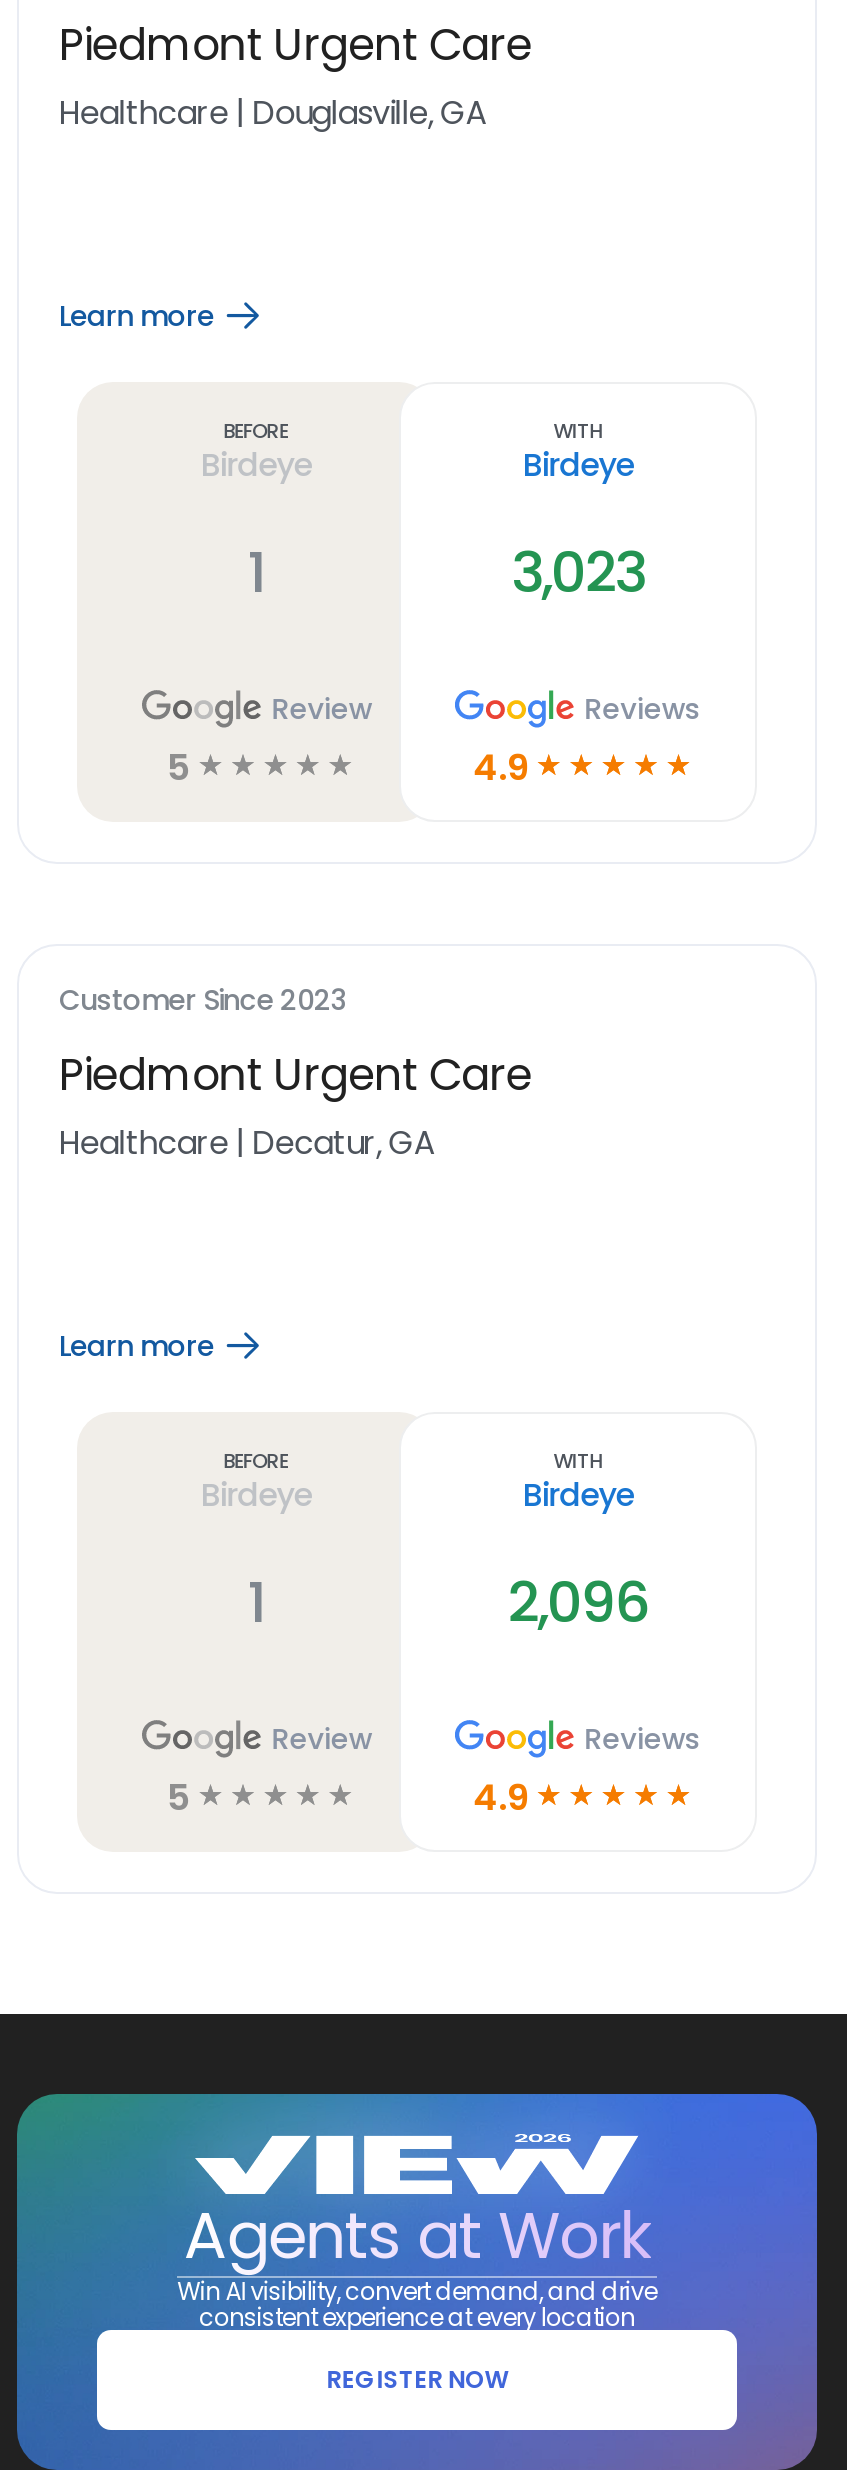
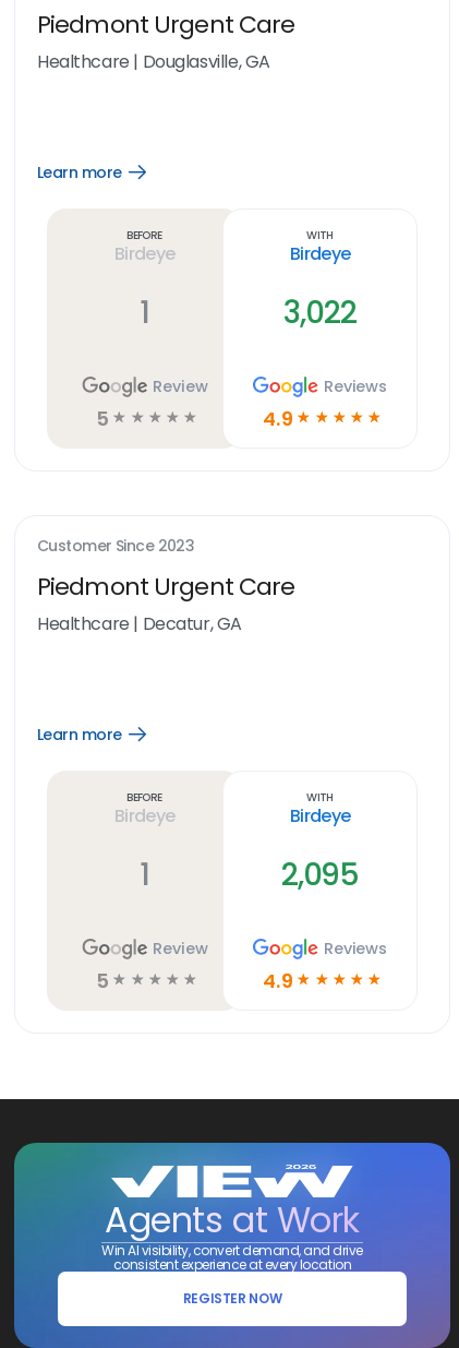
- 3,023
+ 3,022

- 2,096
+ 2,095
